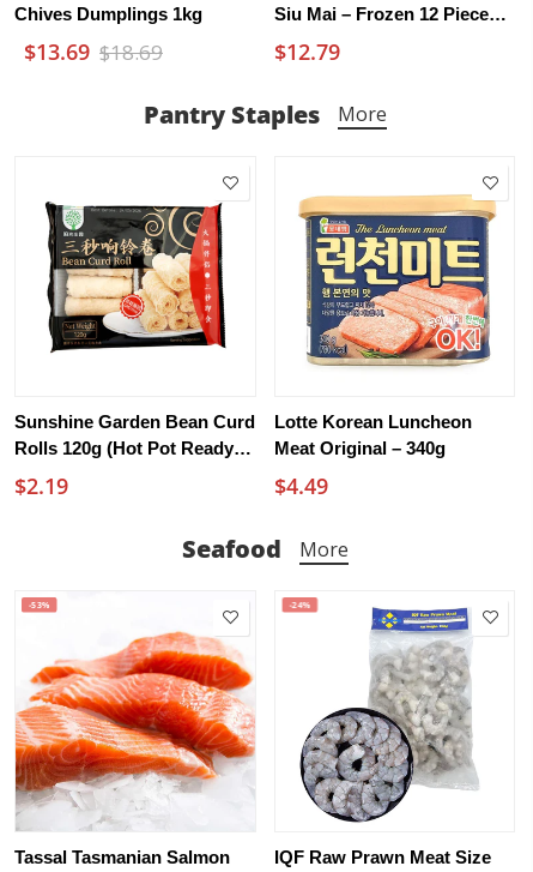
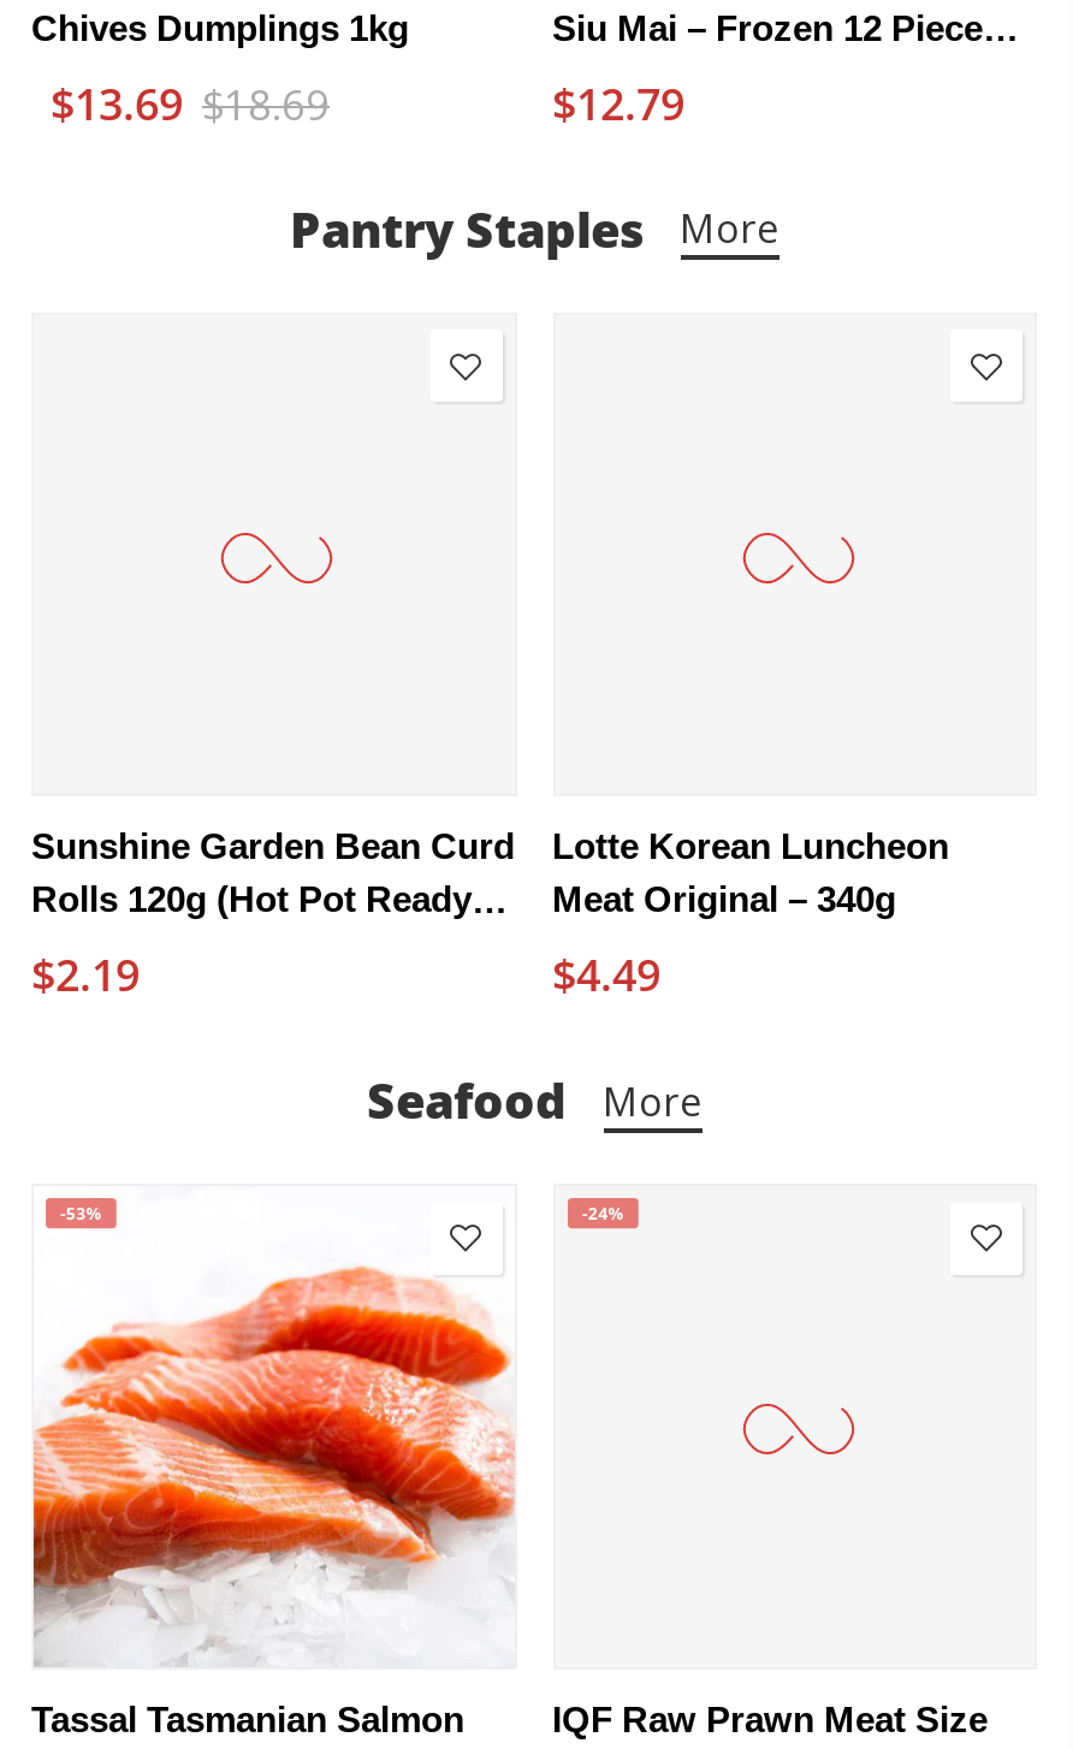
- [image]

- [image]

- [image]
